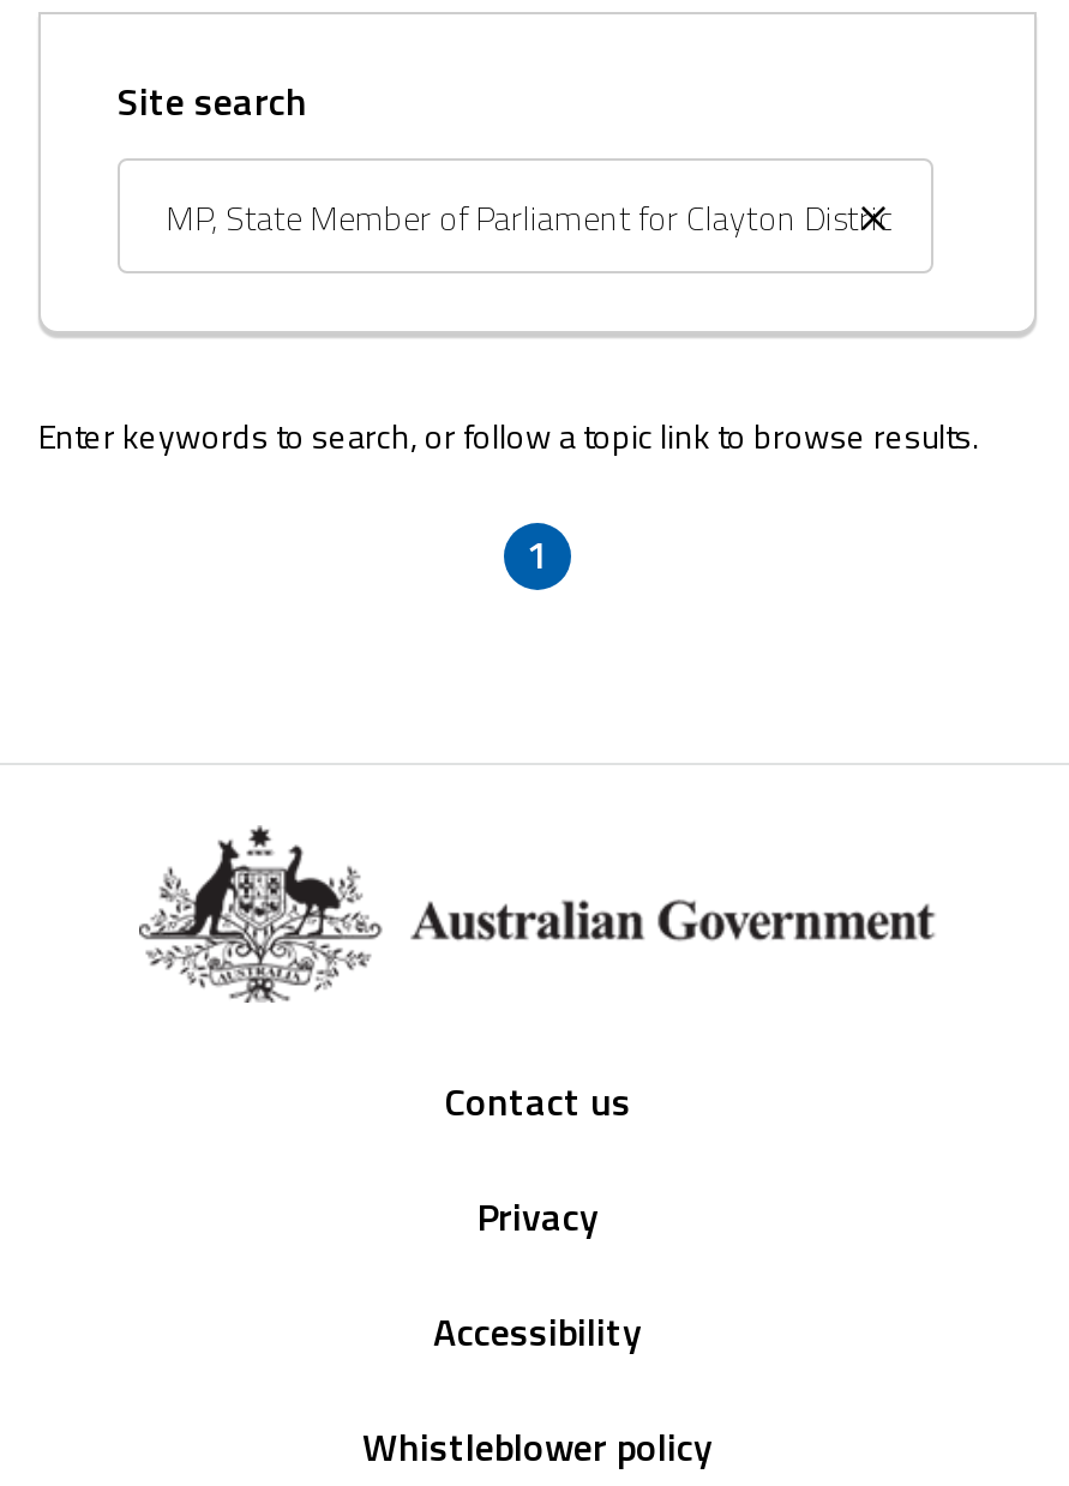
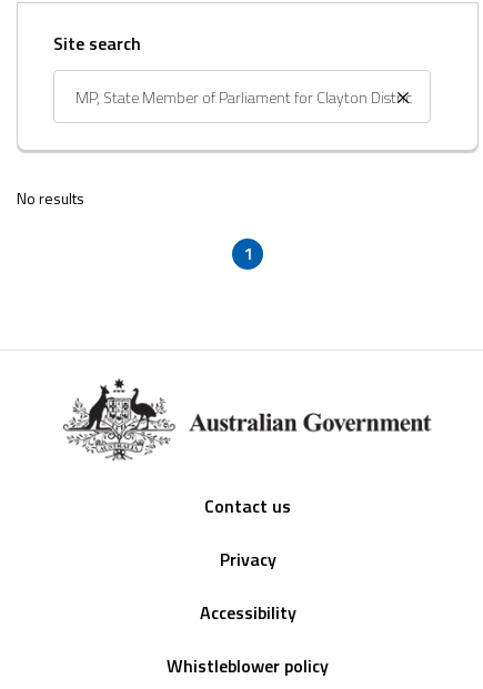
- Enter keywords to search, or follow a topic link to browse results.
+ No results
